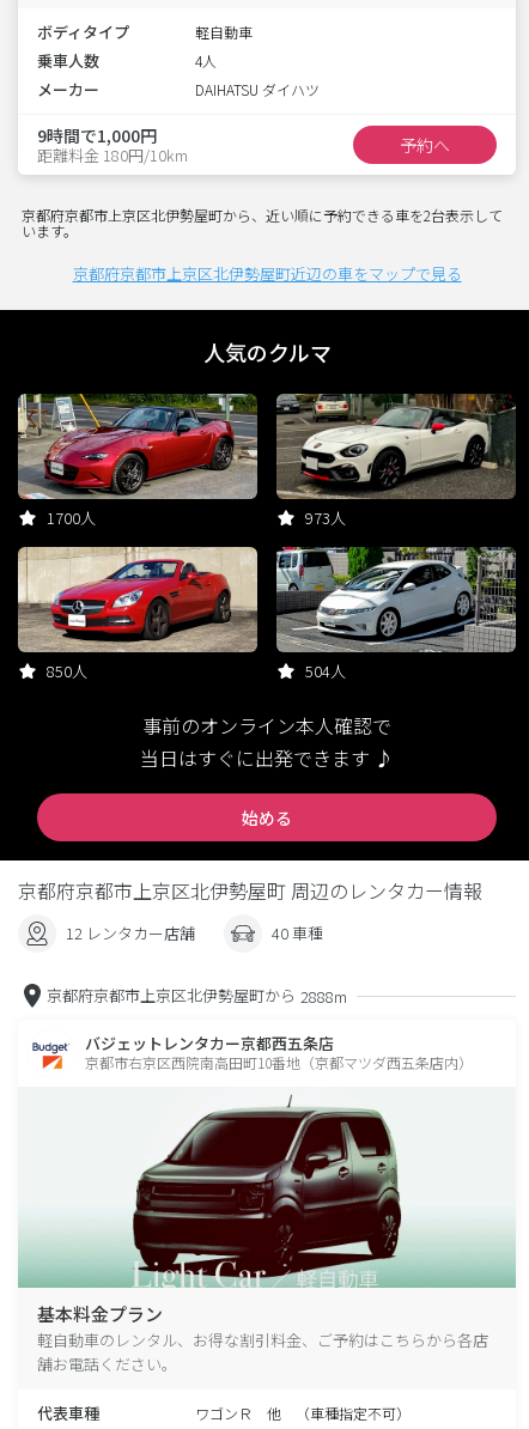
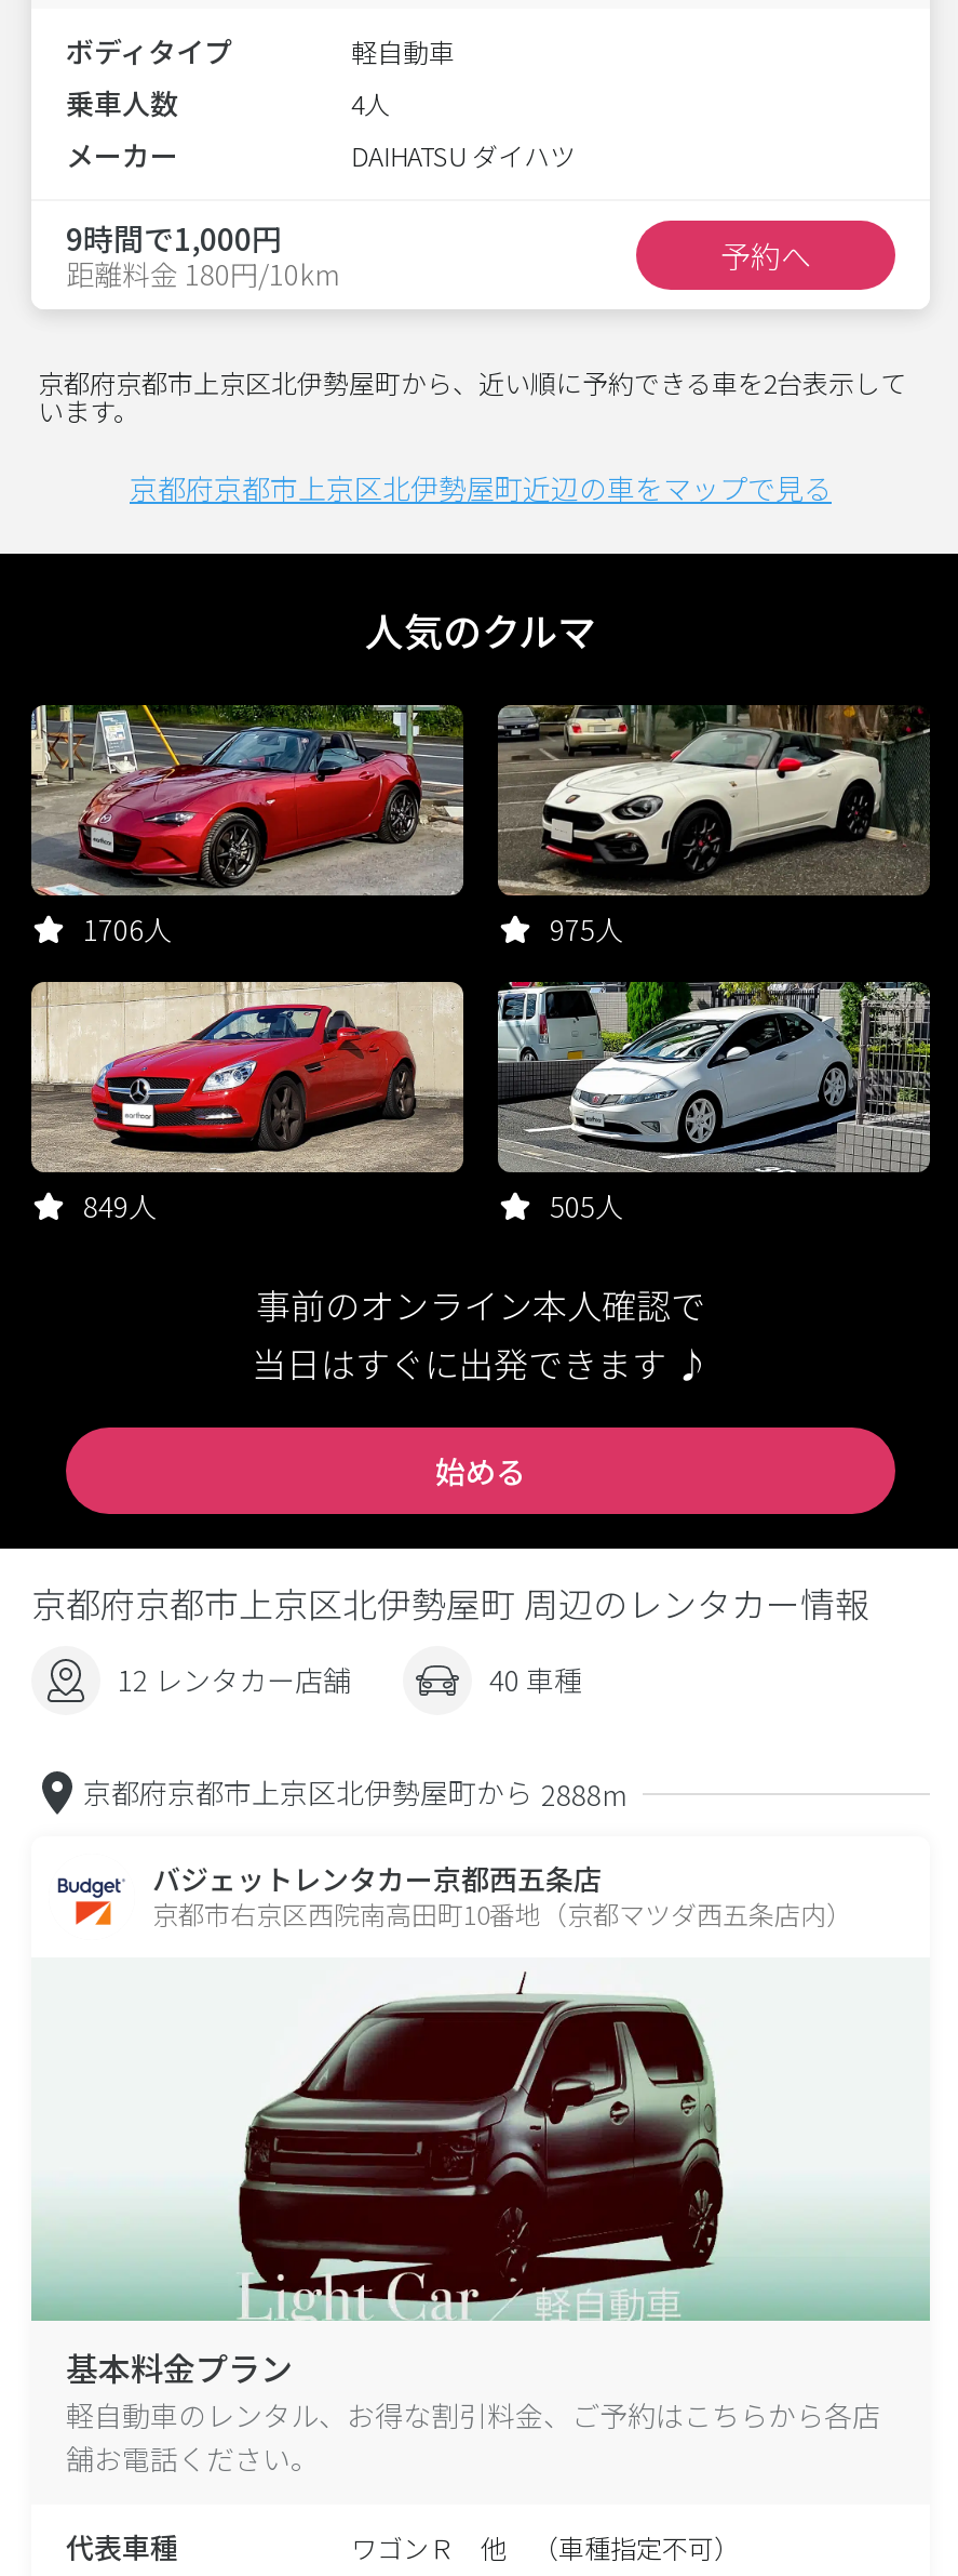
- 1700人
+ 1706人

- 973人
+ 975人

- 850人
+ 849人

- 504人
+ 505人
